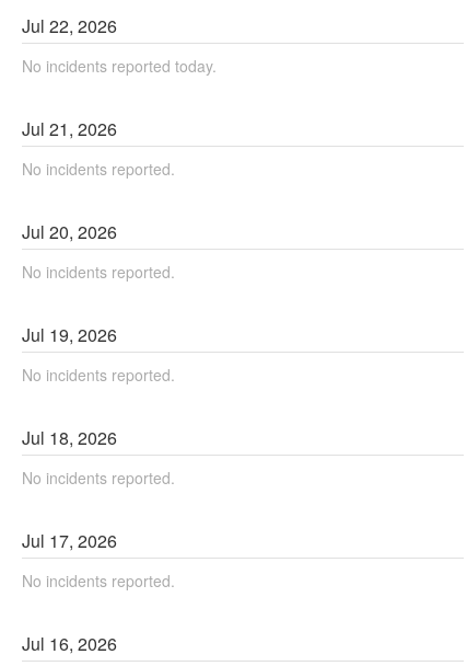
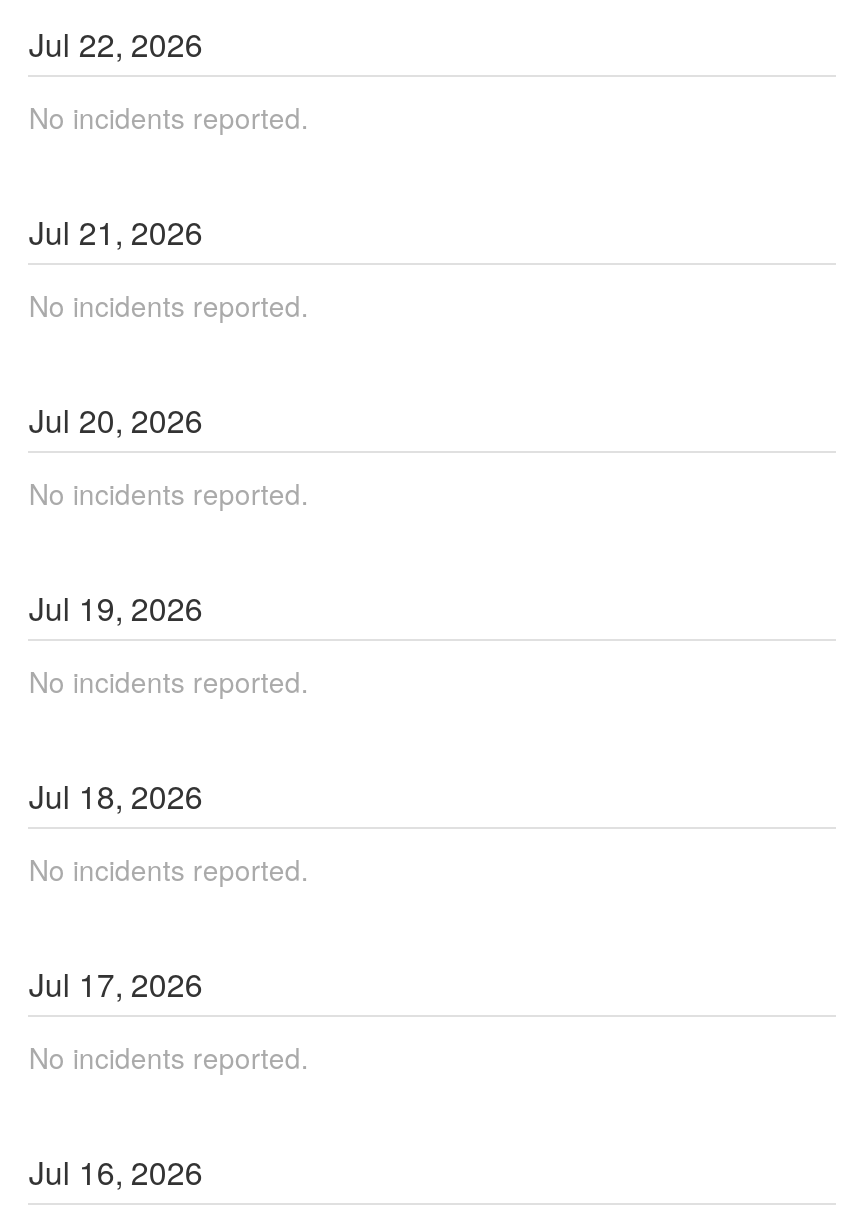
- No incidents reported today.
+ No incidents reported.
